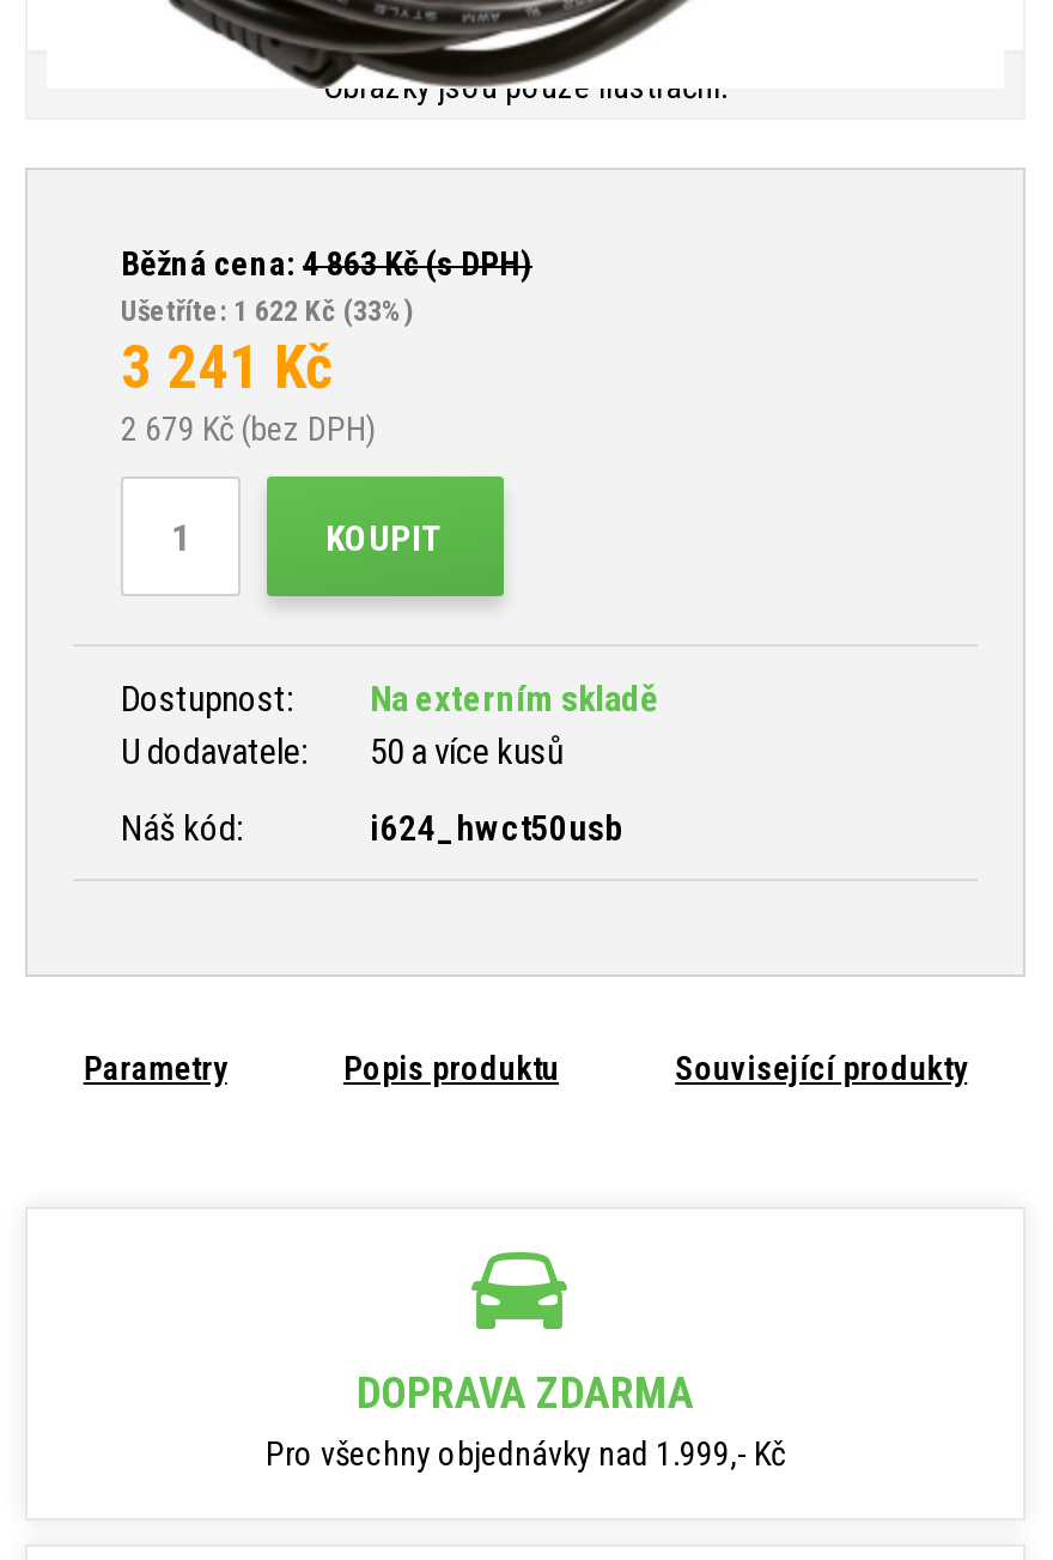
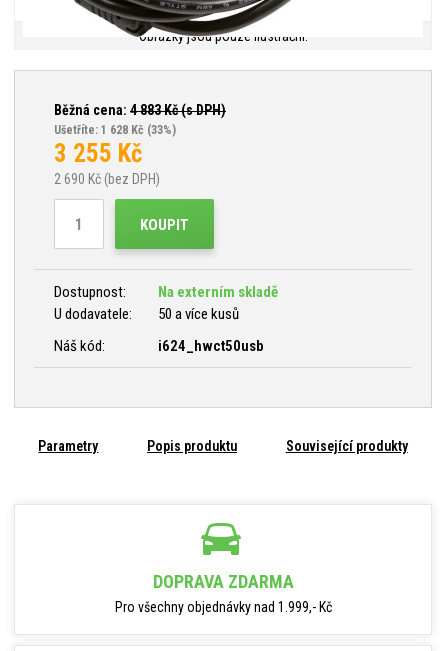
- Běžná cena: 4 863Kč (s DPH)
+ Běžná cena: 4 883Kč (s DPH)

- Ušetříte: 1 622 Kč (33%)
+ Ušetříte: 1 628 Kč (33%)

- 3 241 Kč
+ 3 255 Kč

- 2 679 Kč (bez DPH)
+ 2 690 Kč (bez DPH)
